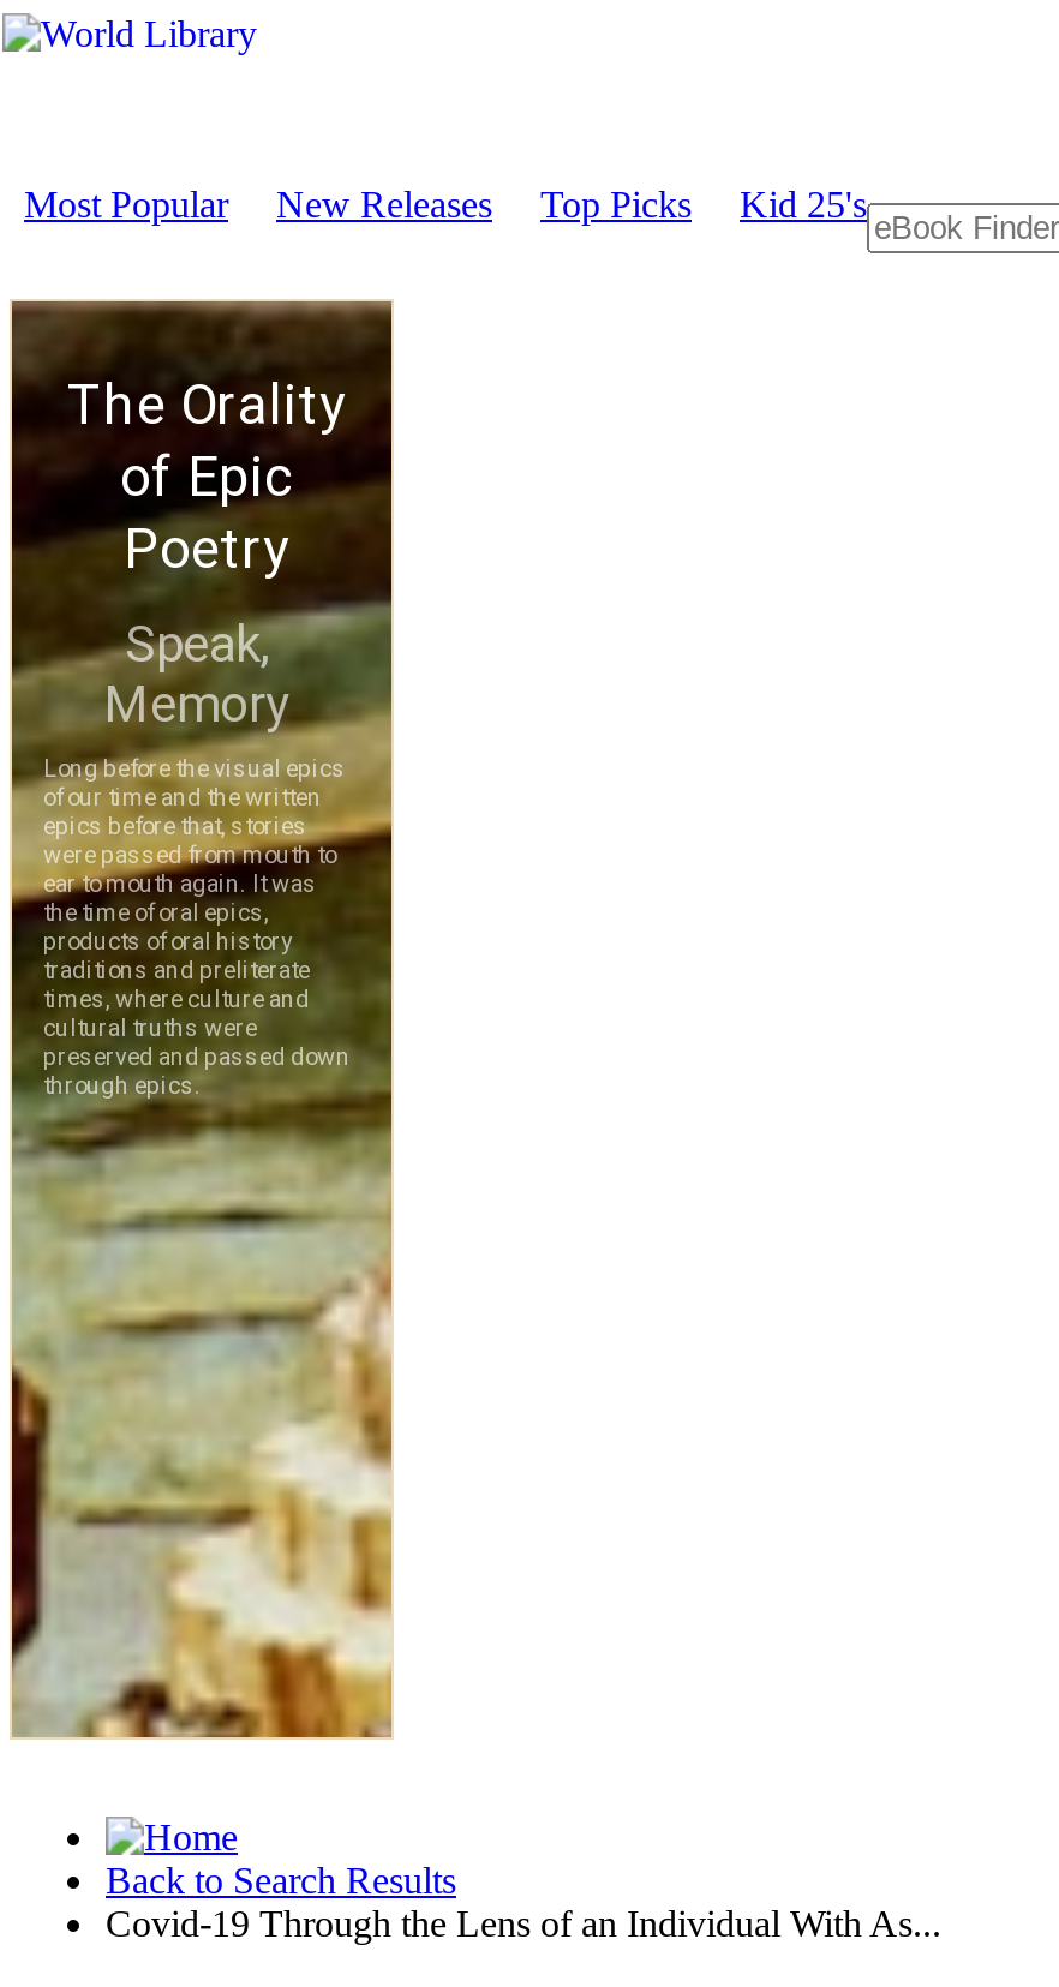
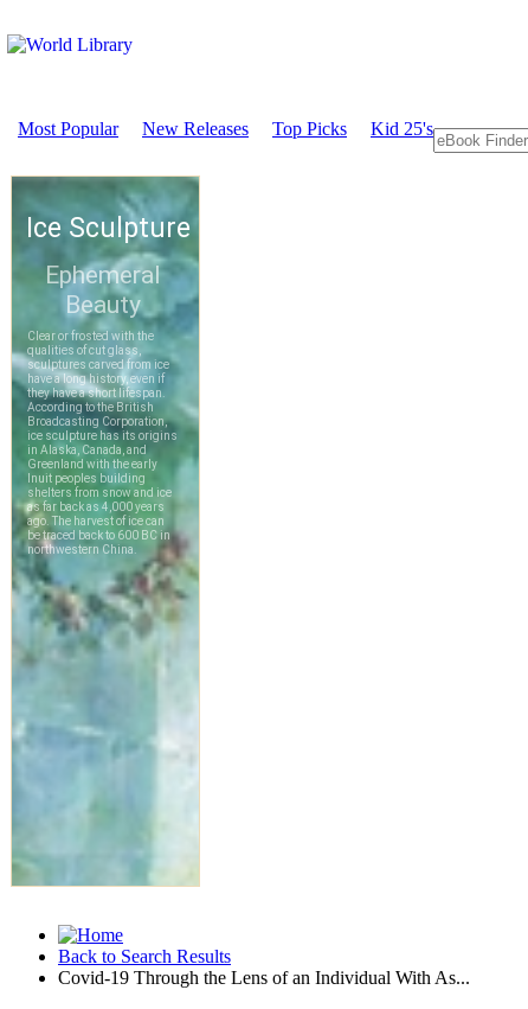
- [image]
+ [image]
